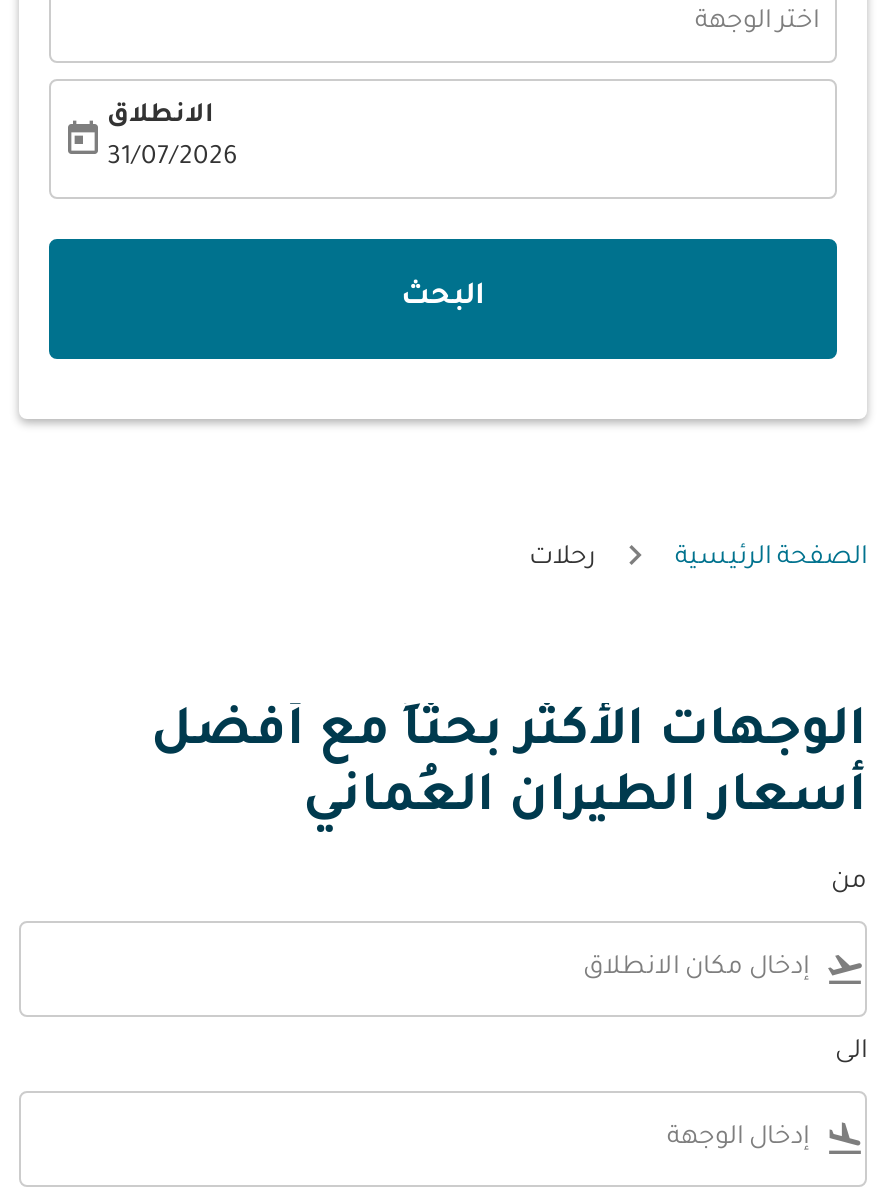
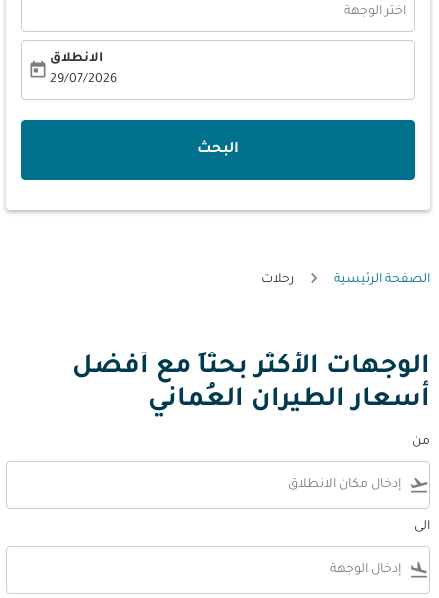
- 31/07/2026
+ 29/07/2026
